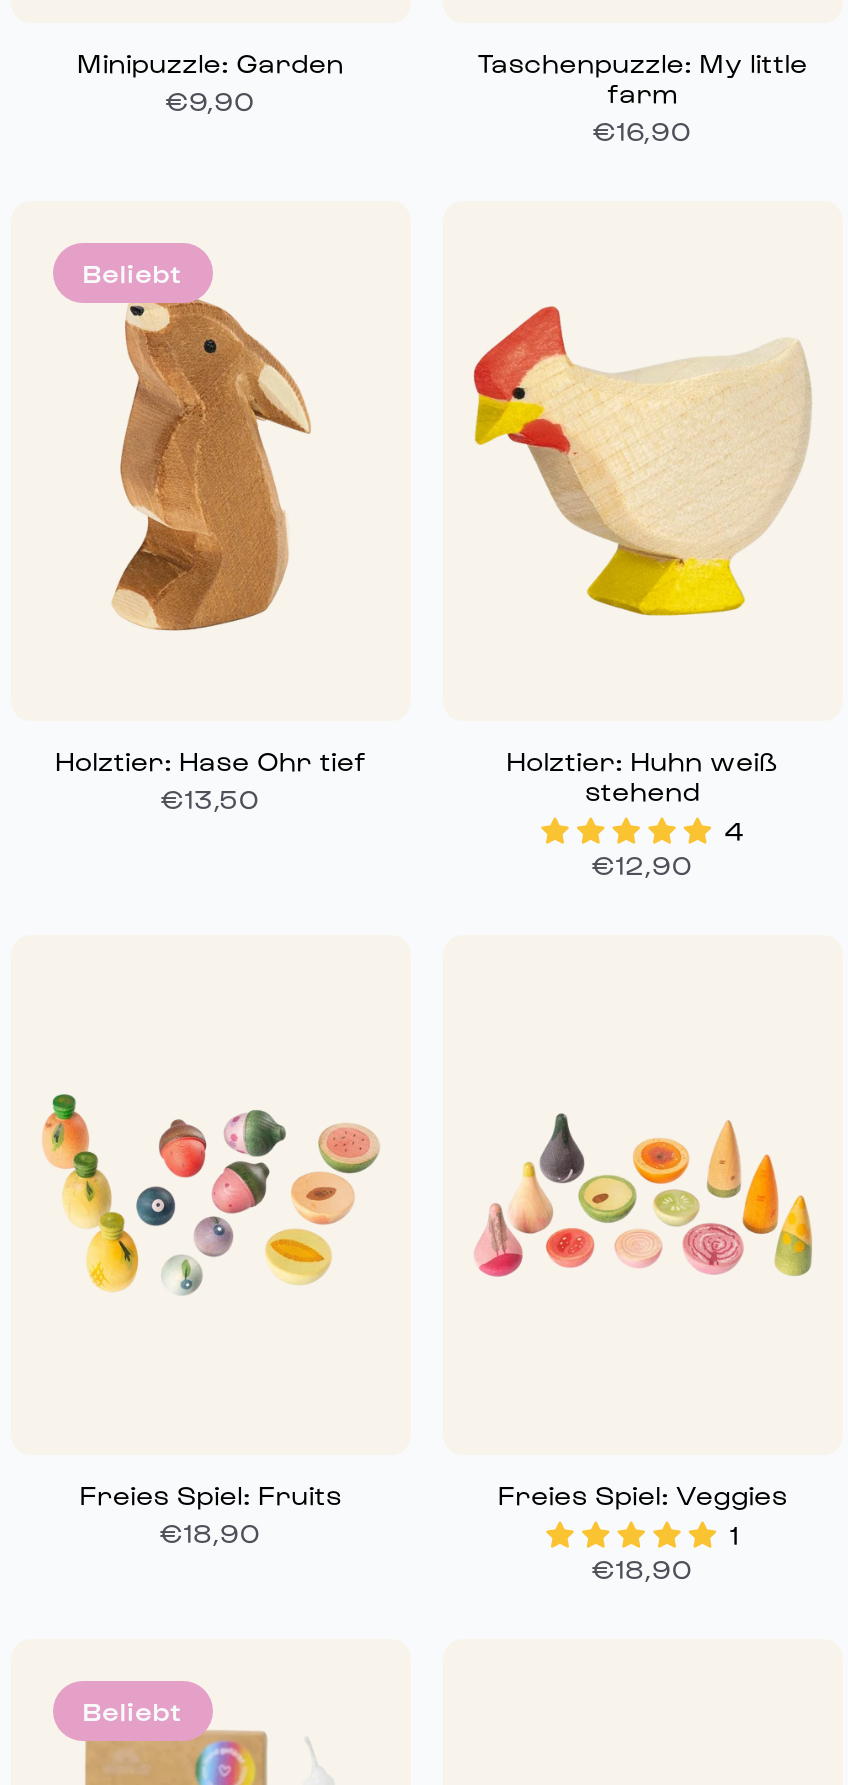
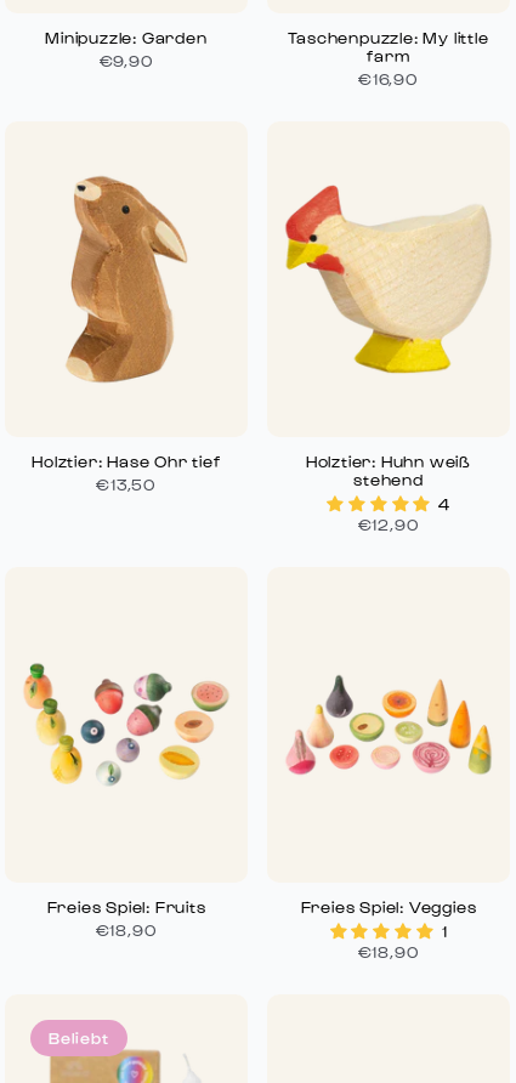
- Beliebt
